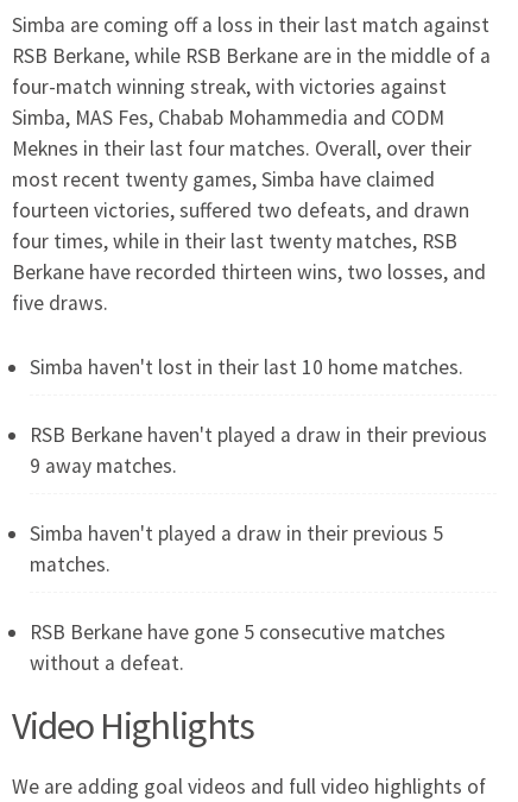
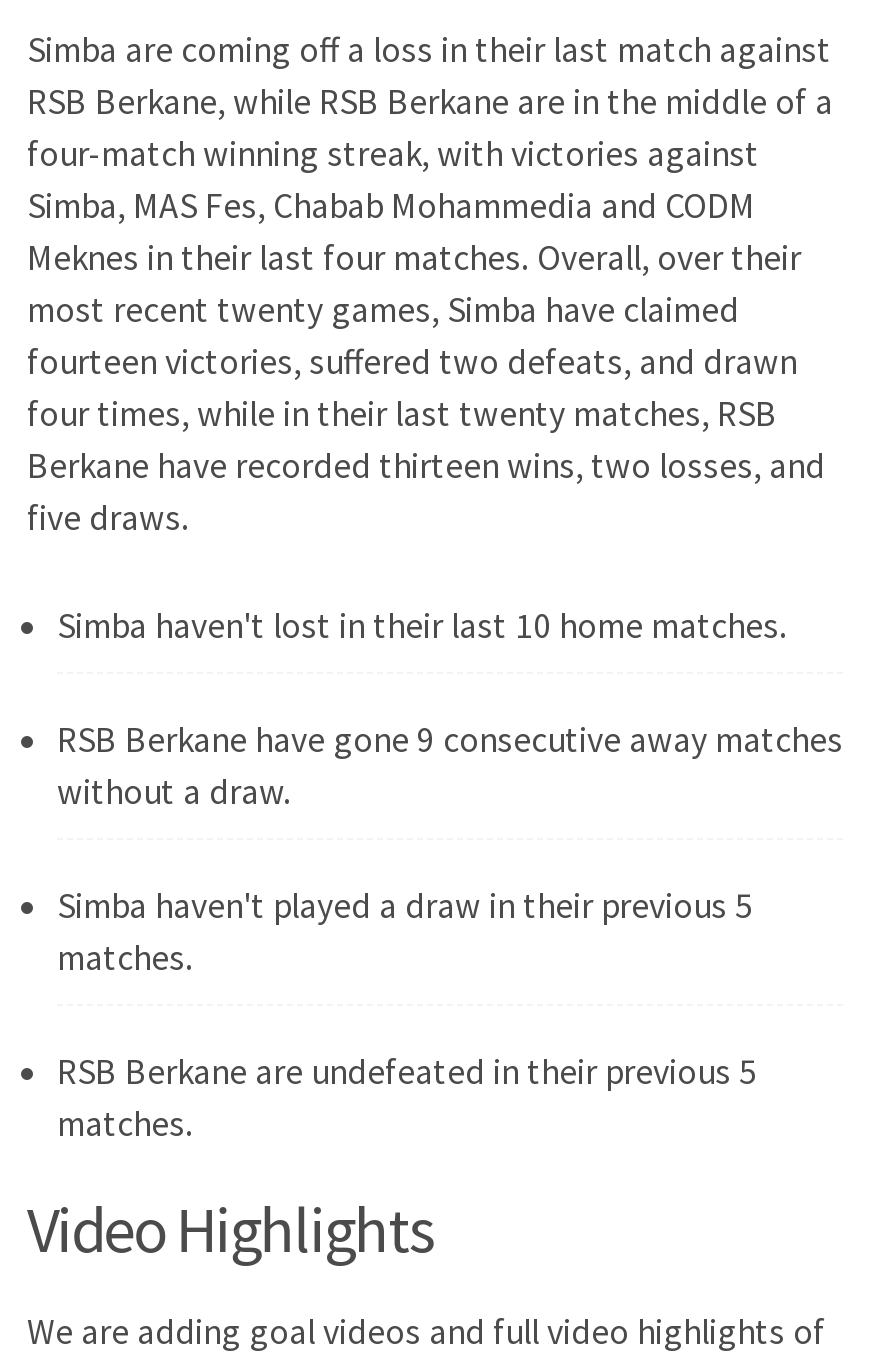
- RSB Berkane haven't played a draw in their previous
- 9 away matches.
+ RSB Berkane have gone 9 consecutive away matches
+ without a draw.

- RSB Berkane have gone 5 consecutive matches
- without a defeat.
+ RSB Berkane are undefeated in their previous 5
+ matches.
